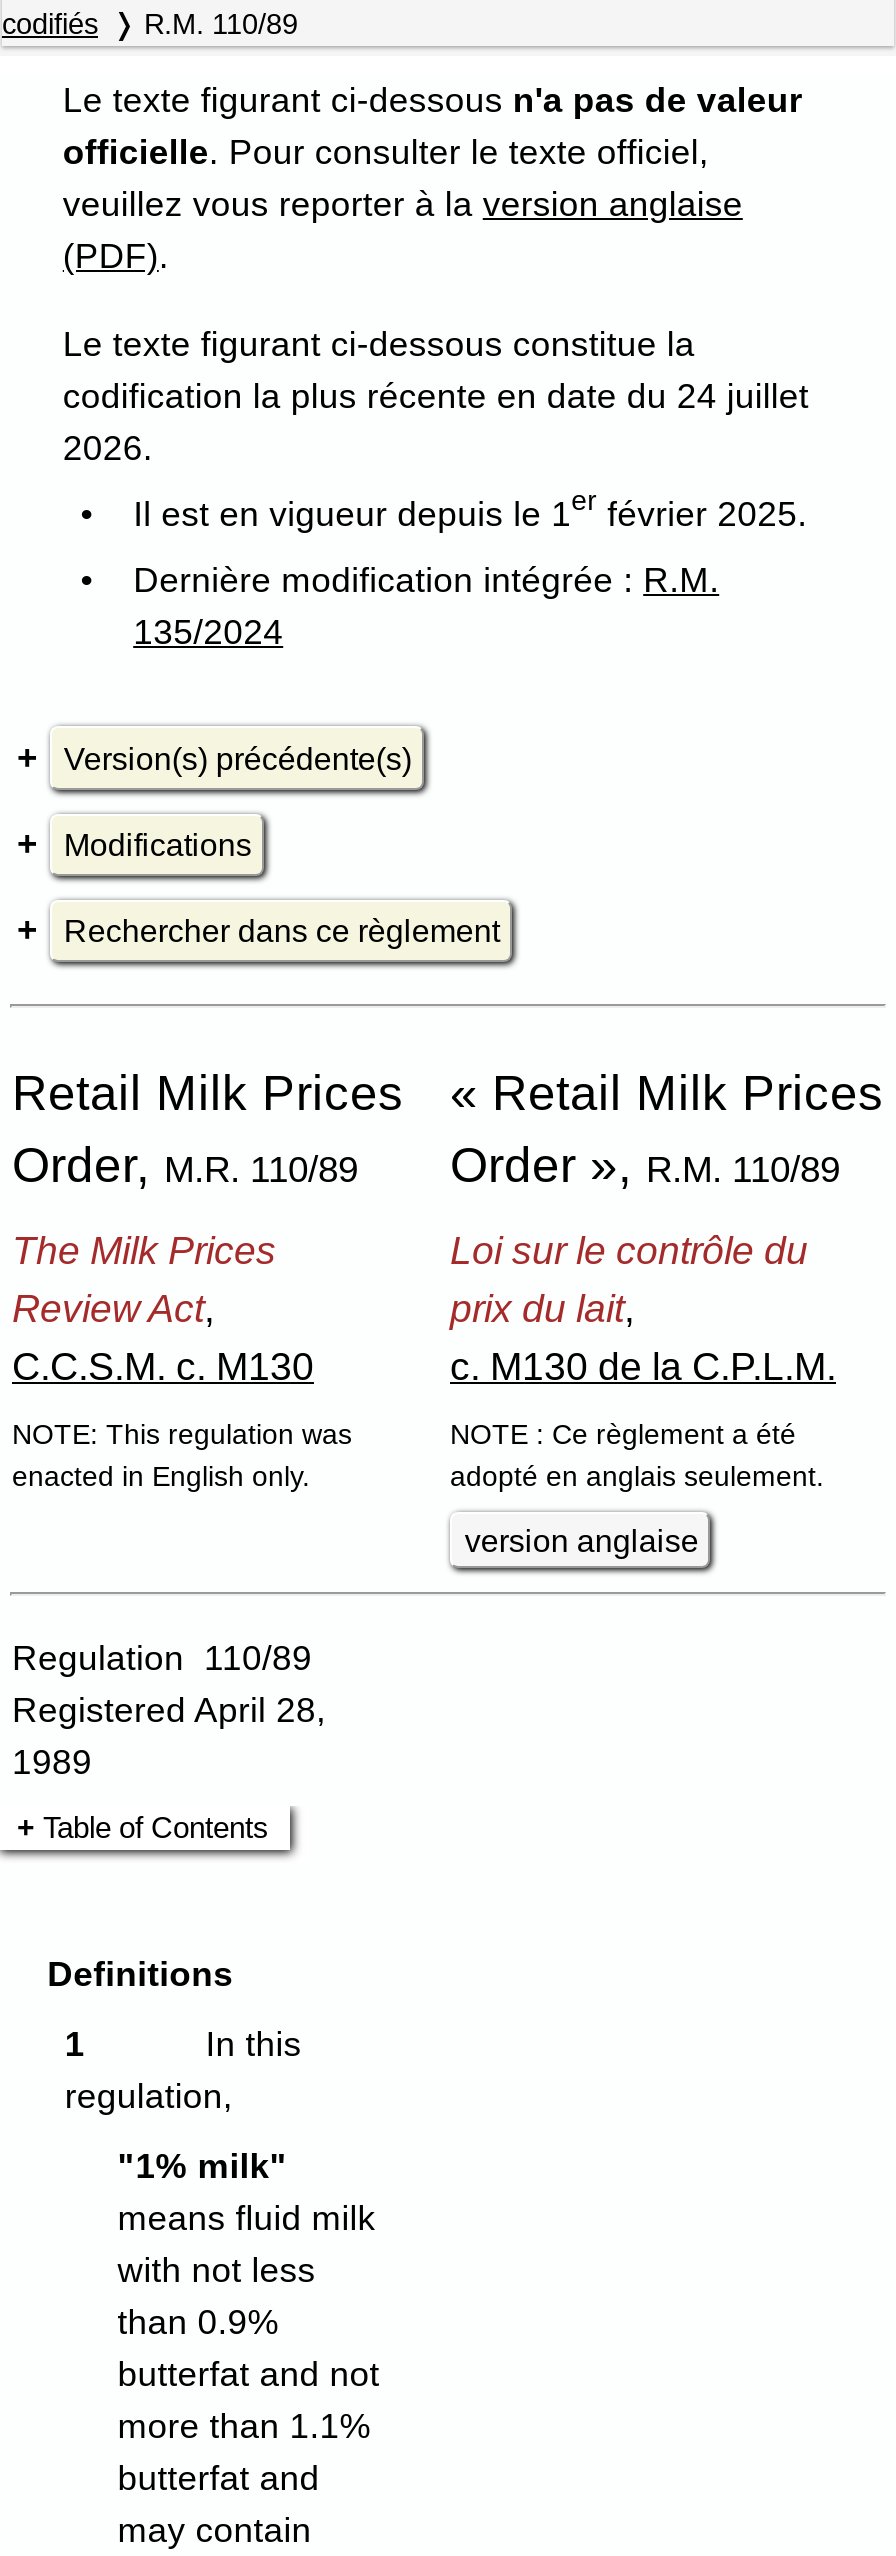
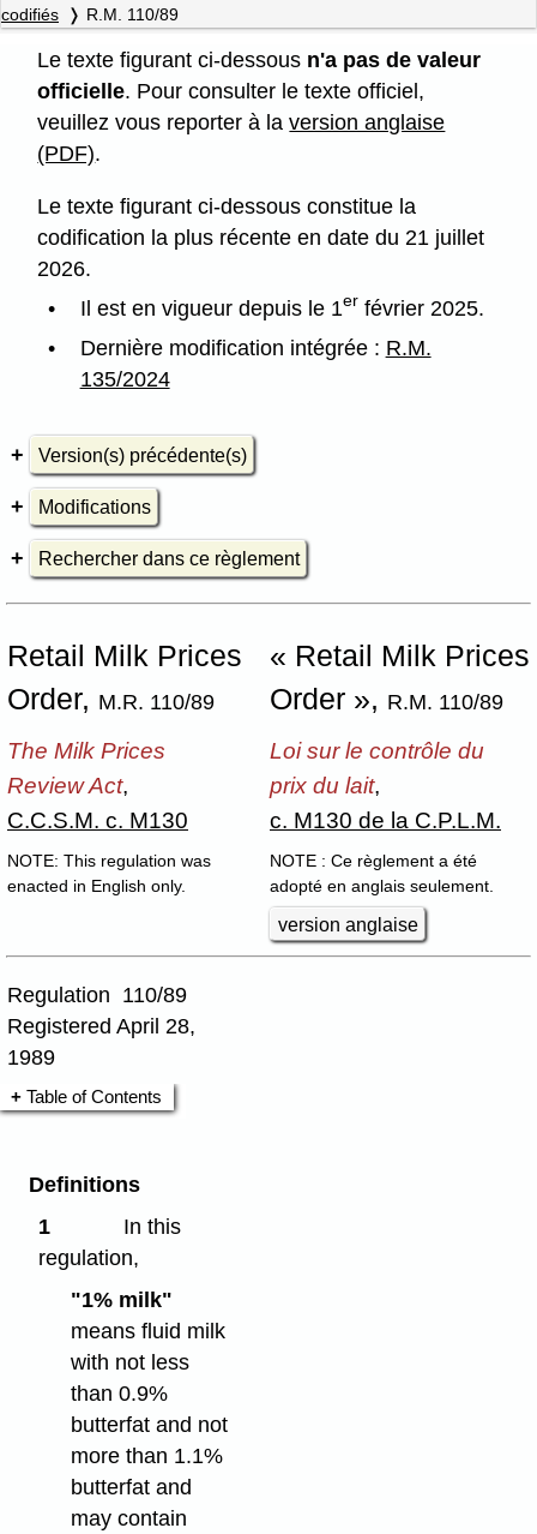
- codification la plus récente en date du 24 juillet
+ codification la plus récente en date du 21 juillet
